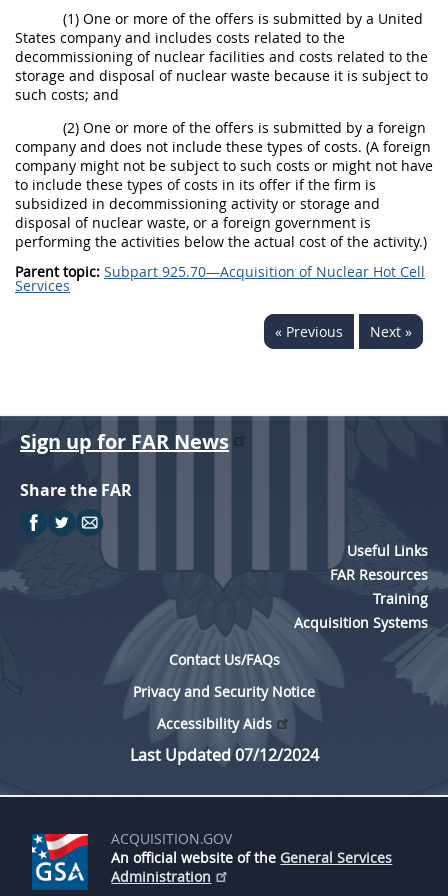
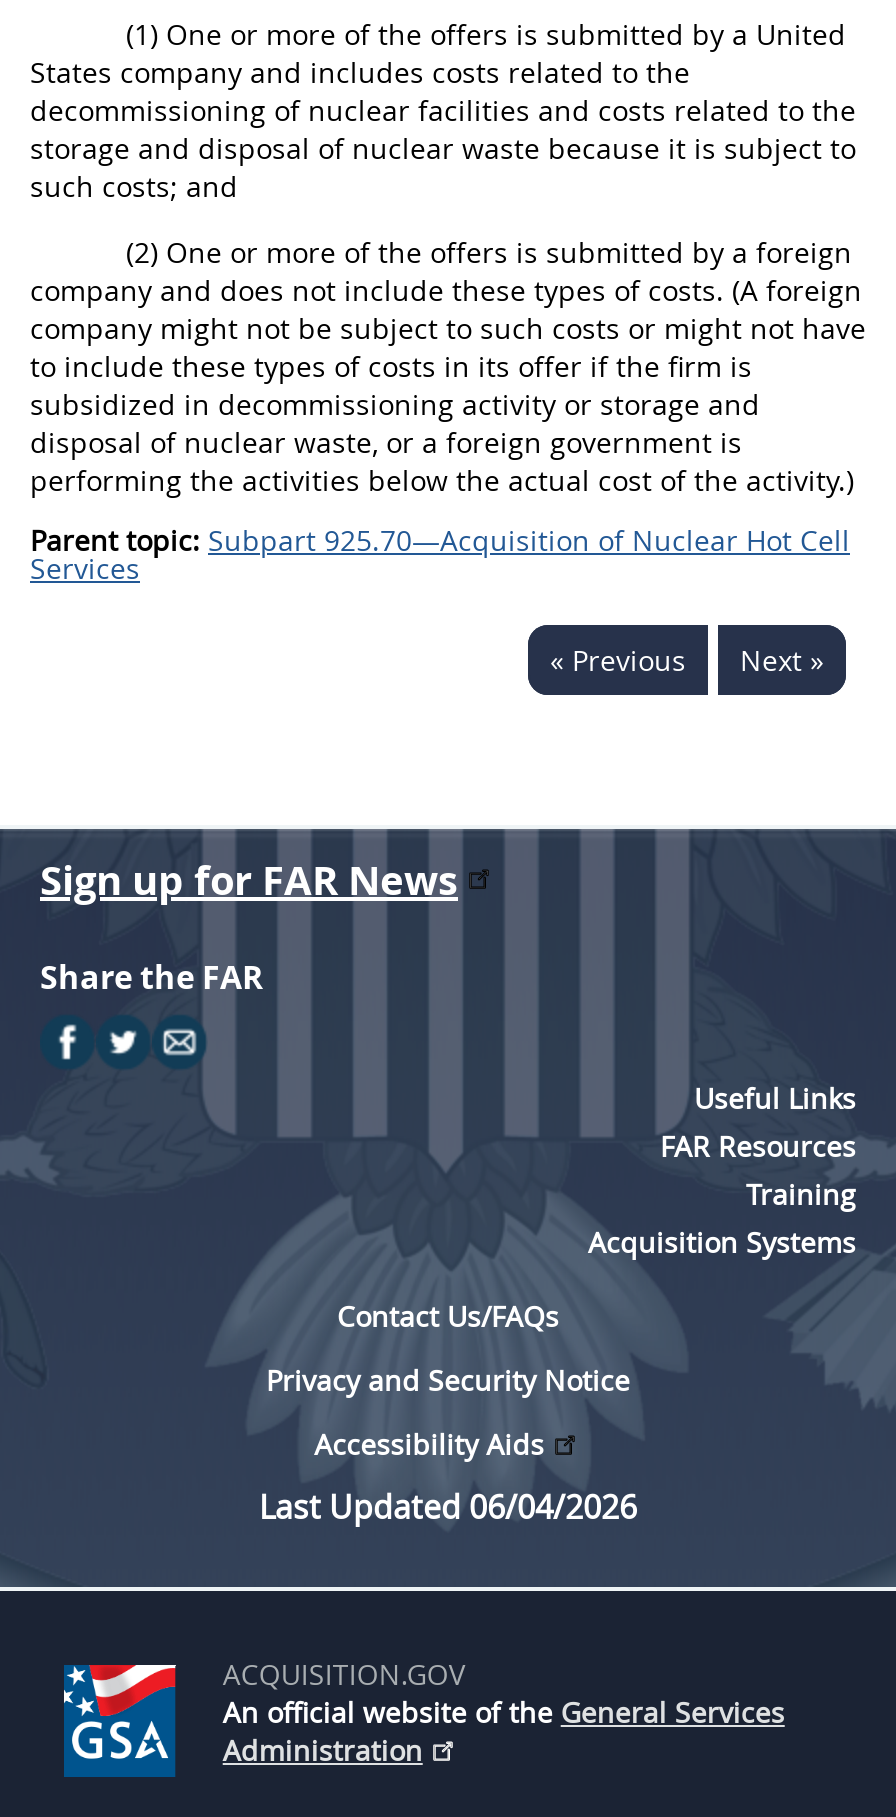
- Last Updated 07/12/2024
+ Last Updated 06/04/2026
